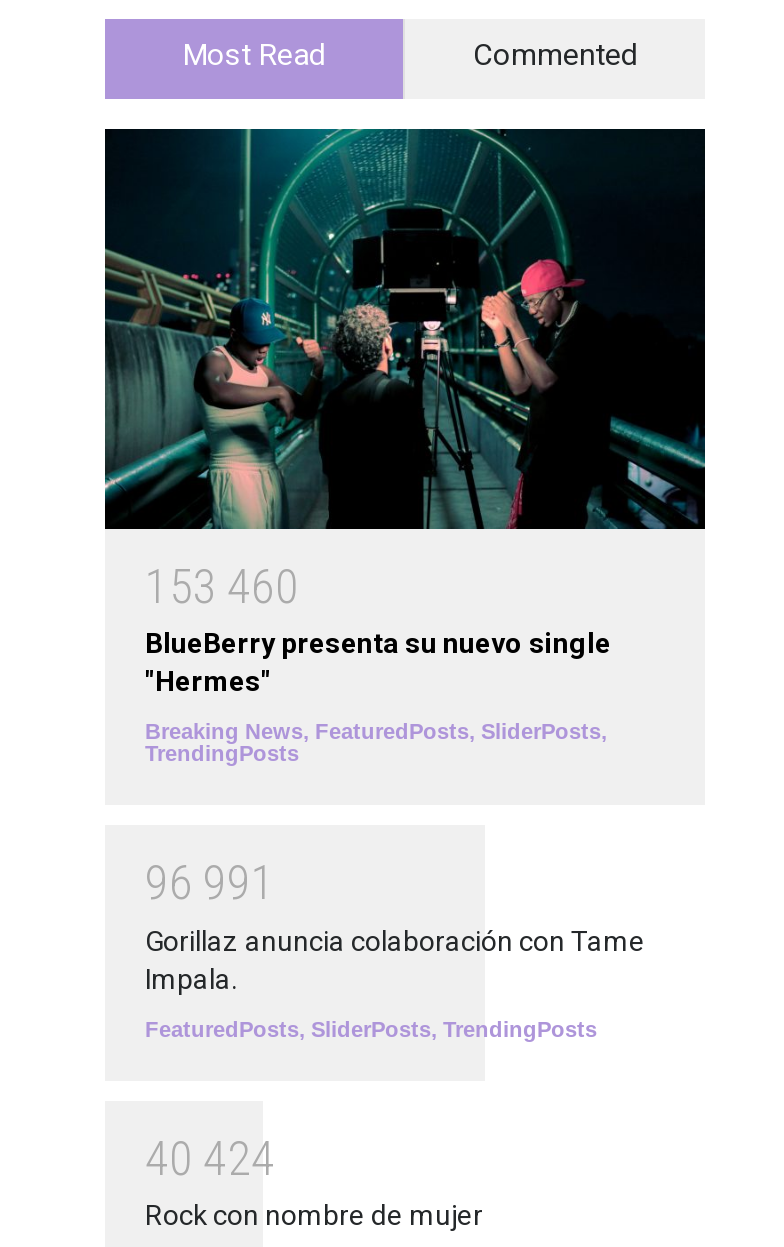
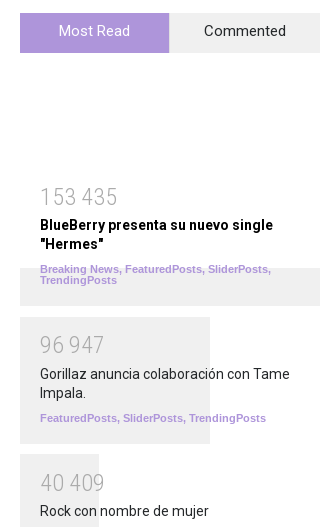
- [image]

- 1 53 460
+ 1 53 435

- 96 991
+ 96 947

- 40 424
+ 40 409
